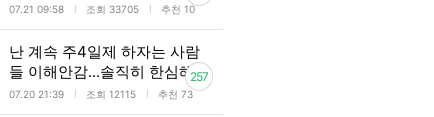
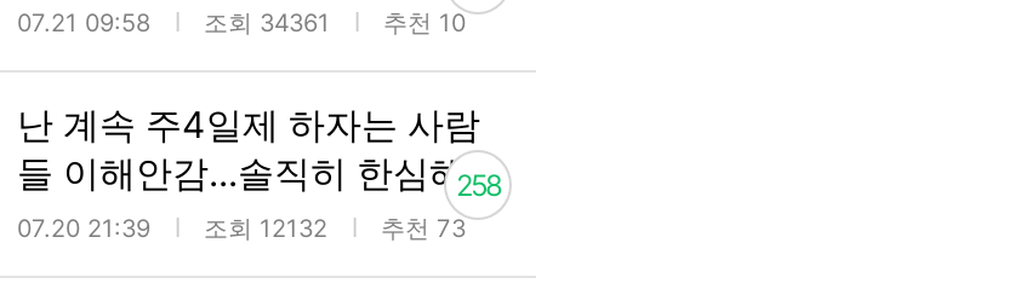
- 07.21 09:58 조회 33705 추천 10
+ 07.21 09:58 조회 34361 추천 10

- 들 이해안감...솔직히 한심해 257
+ 들 이해안감...솔직히 한심해 258

- 07.20 21:39 조회 12115 추천 73
+ 07.20 21:39 조회 12132 추천 73
